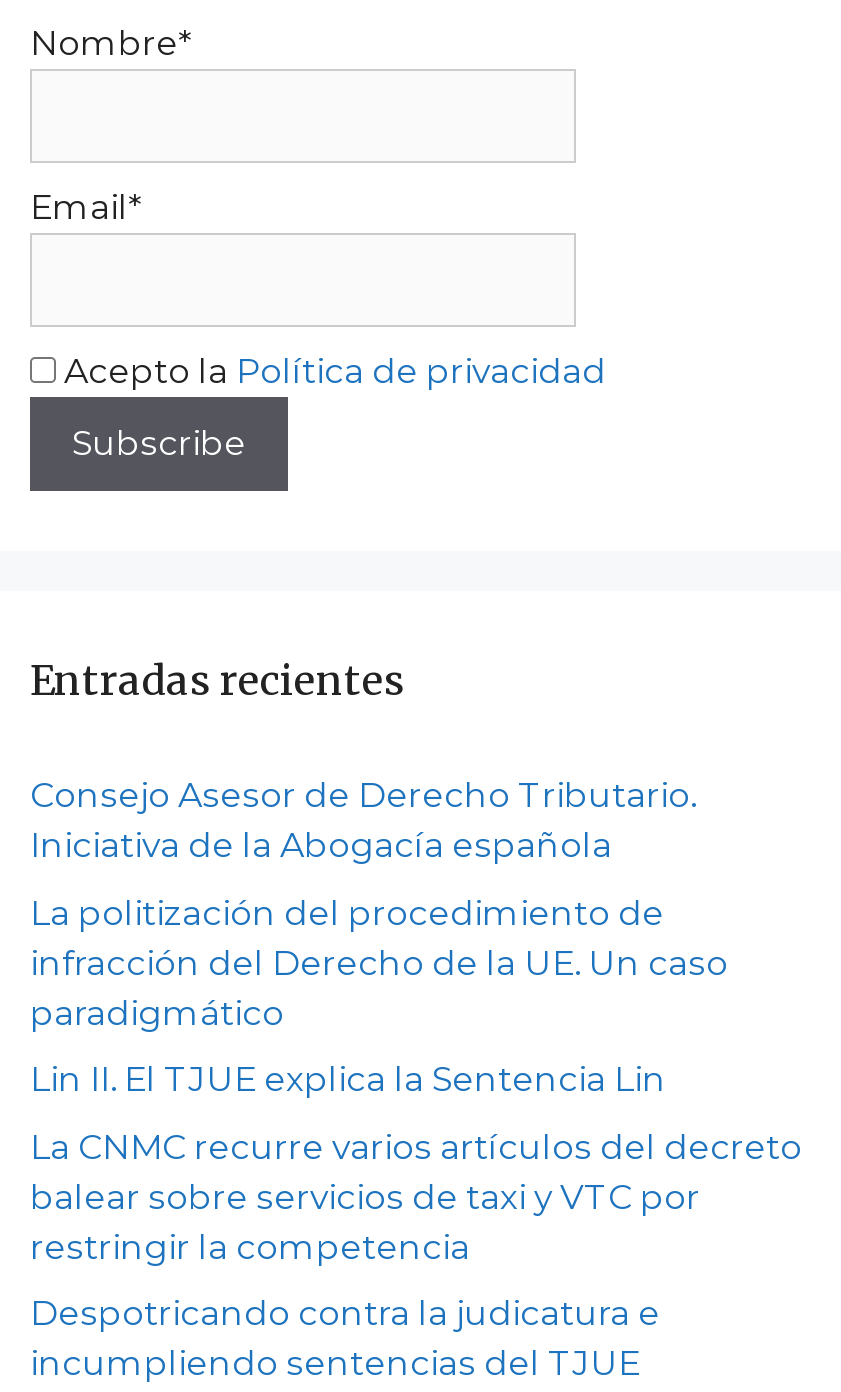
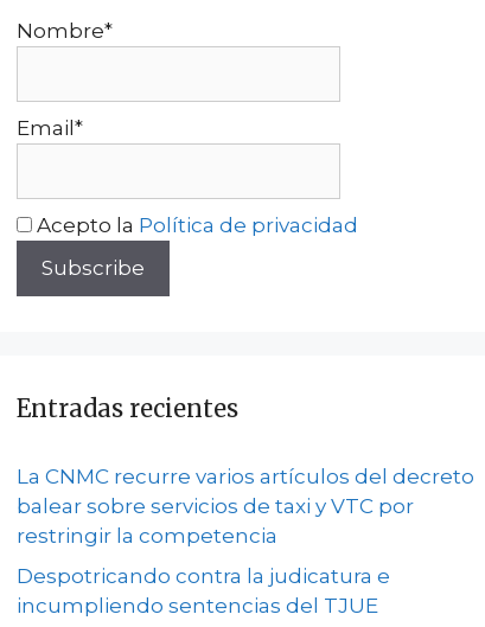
- Consejo Asesor de Derecho Tributario.
- Iniciativa de la Abogacía española
- La politización del procedimiento de
- infracción del Derecho de la UE. Un caso
- paradigmático
- Lin II. El TJUE explica la Sentencia Lin
